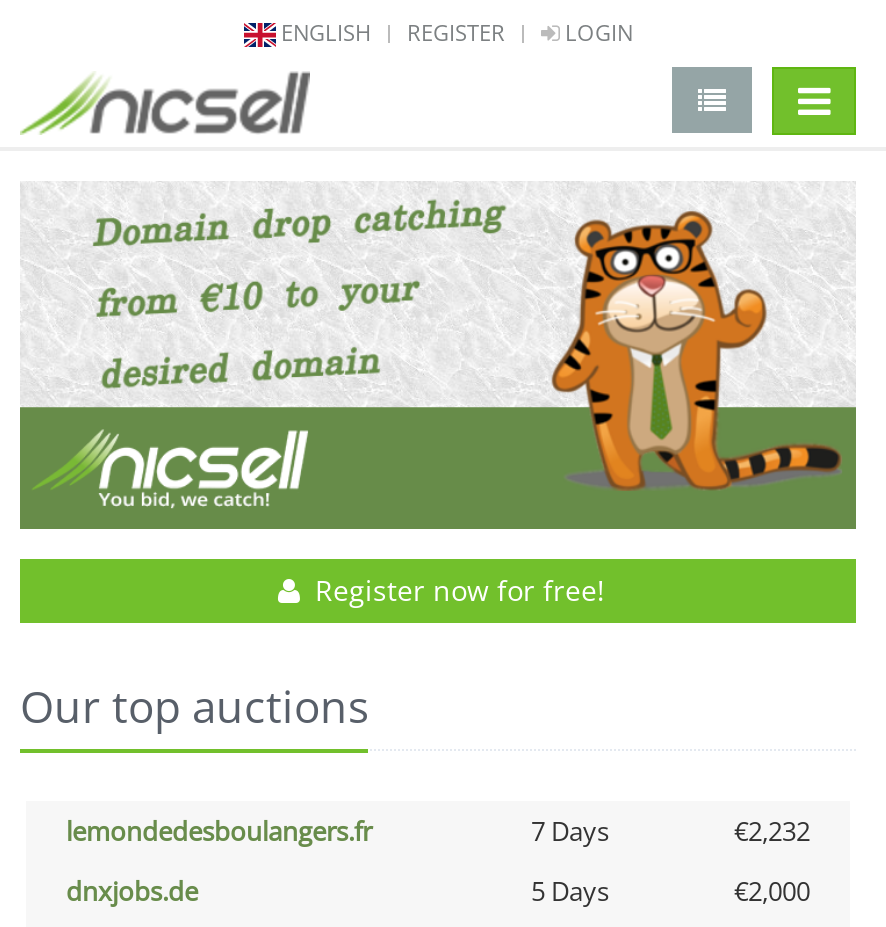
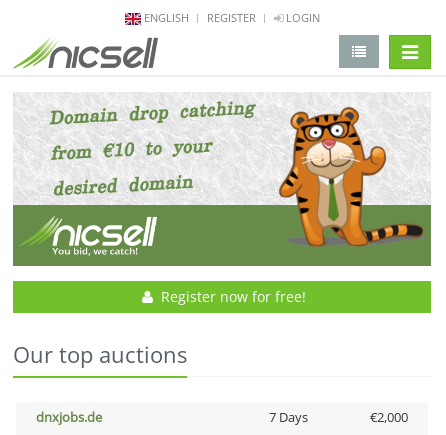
- lemondedesboulangers.fr
- 7 Days
- €2,232

- 5 Days
+ 7 Days
